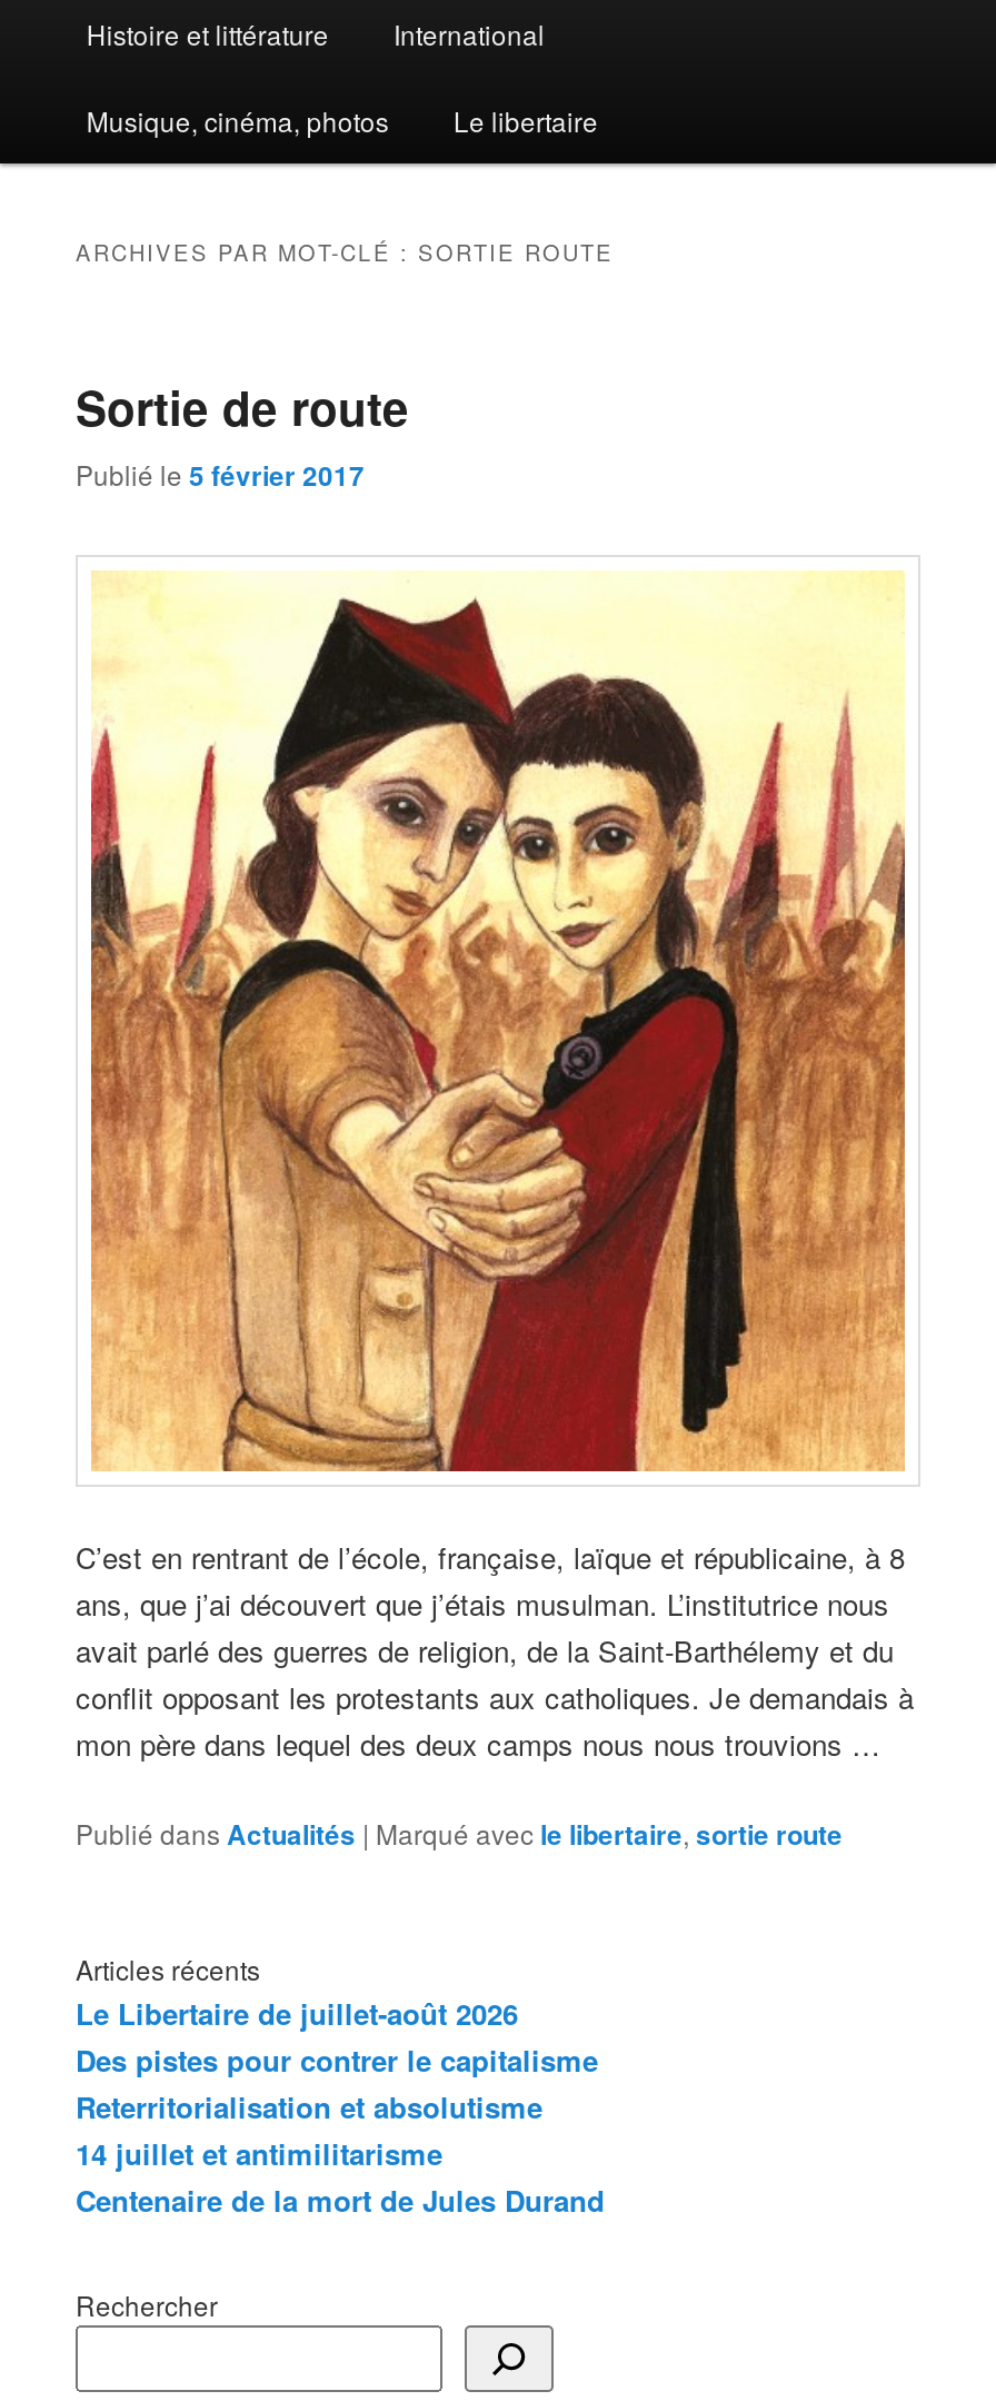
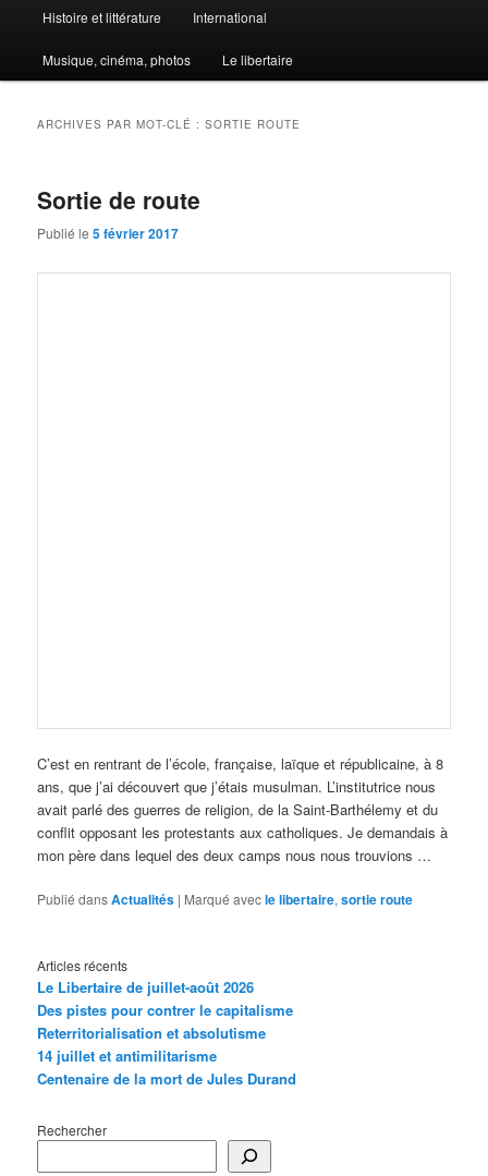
- [image]
